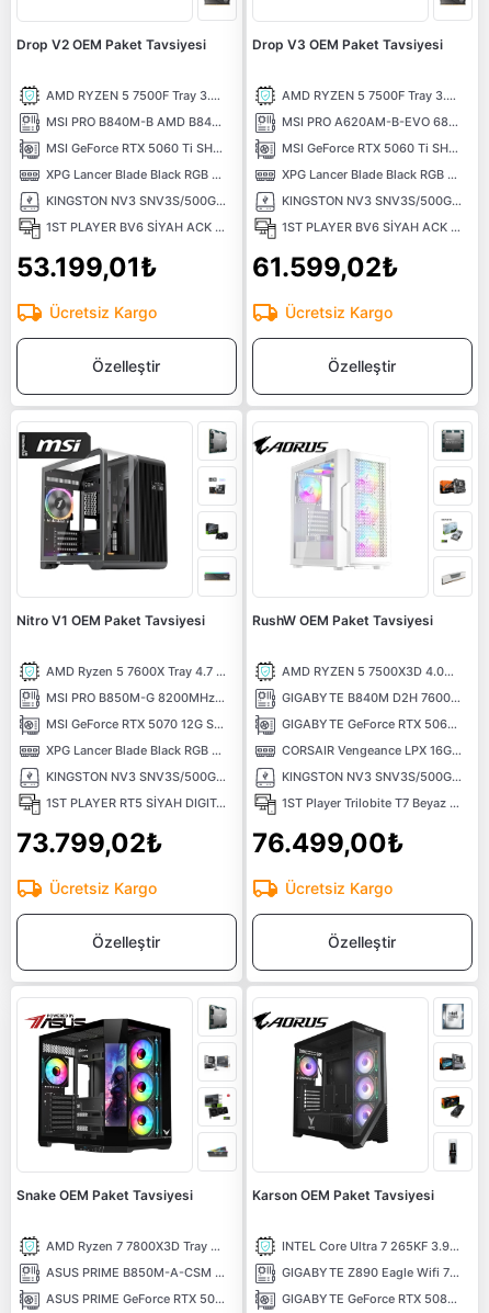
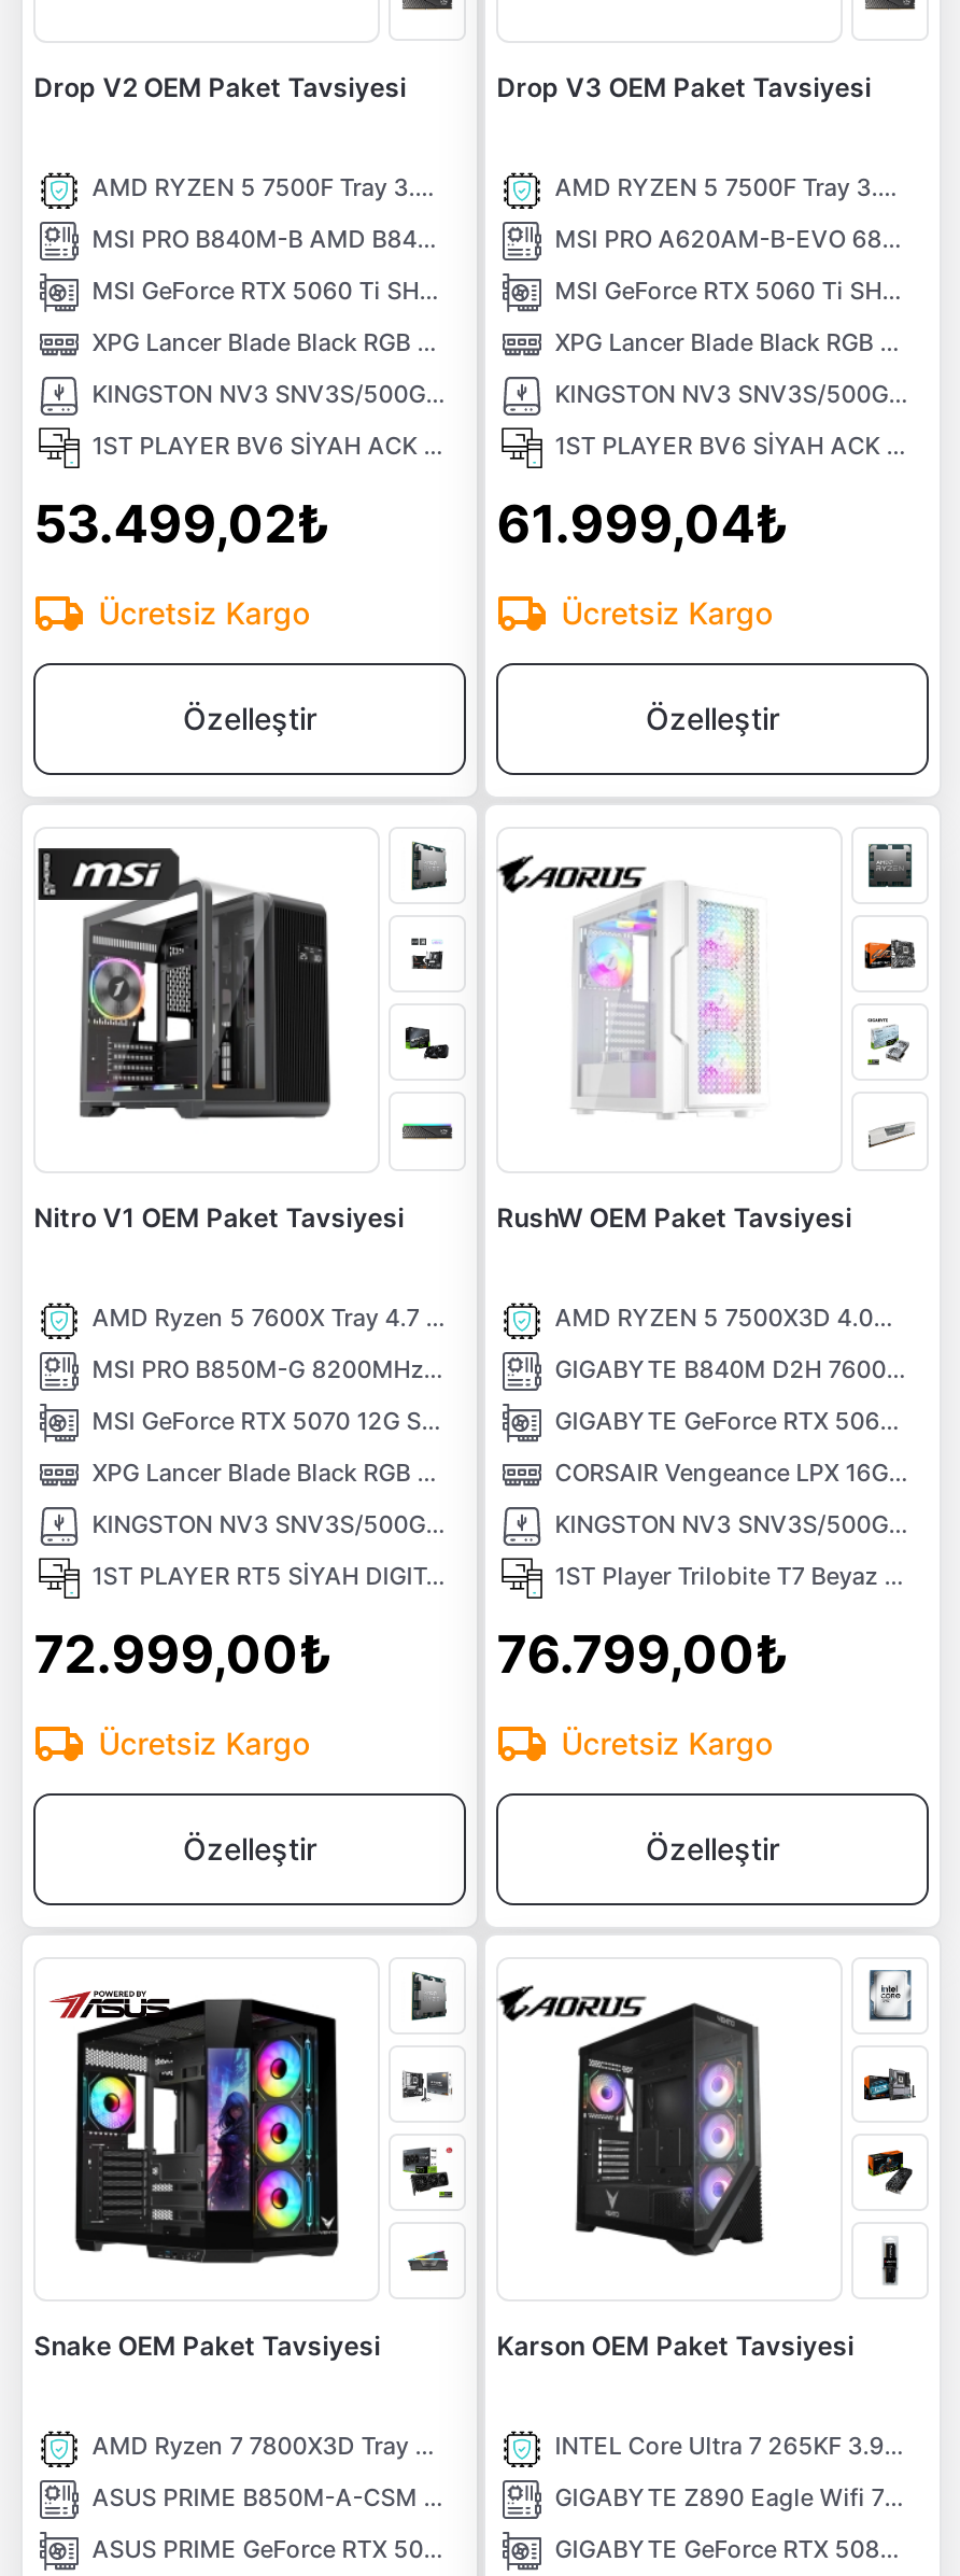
- 53.199,01₺
+ 53.499,02₺

- 61.599,02₺
+ 61.999,04₺

- 73.799,02₺
+ 72.999,00₺

- 76.499,00₺
+ 76.799,00₺
